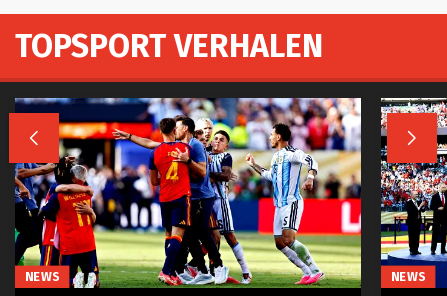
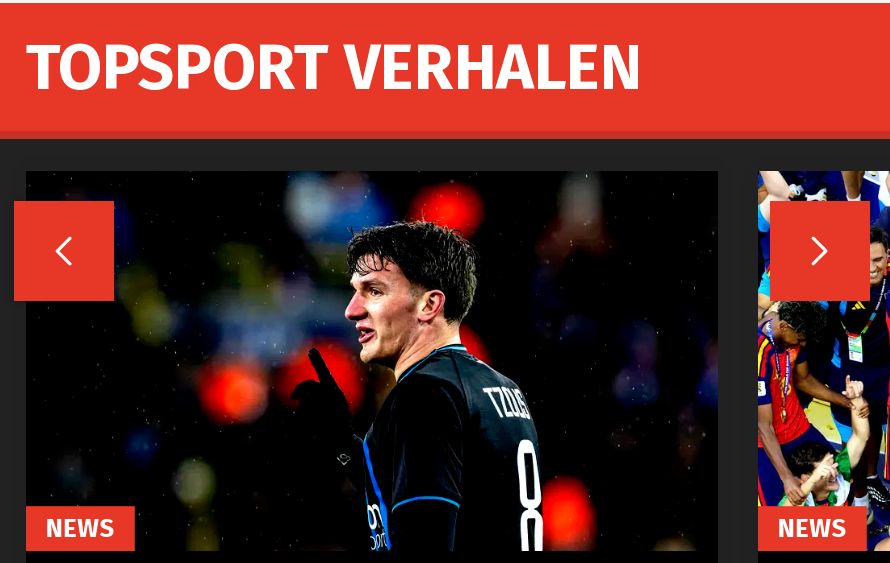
- [image]
+ [image]

- [image]
+ [image]
